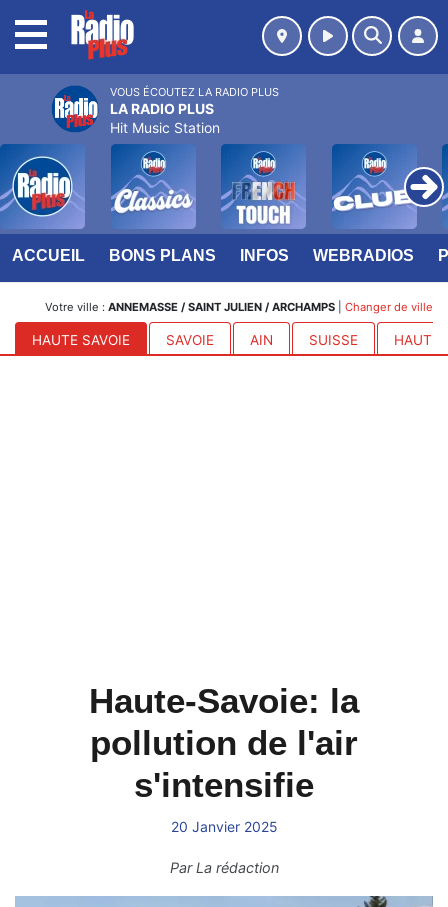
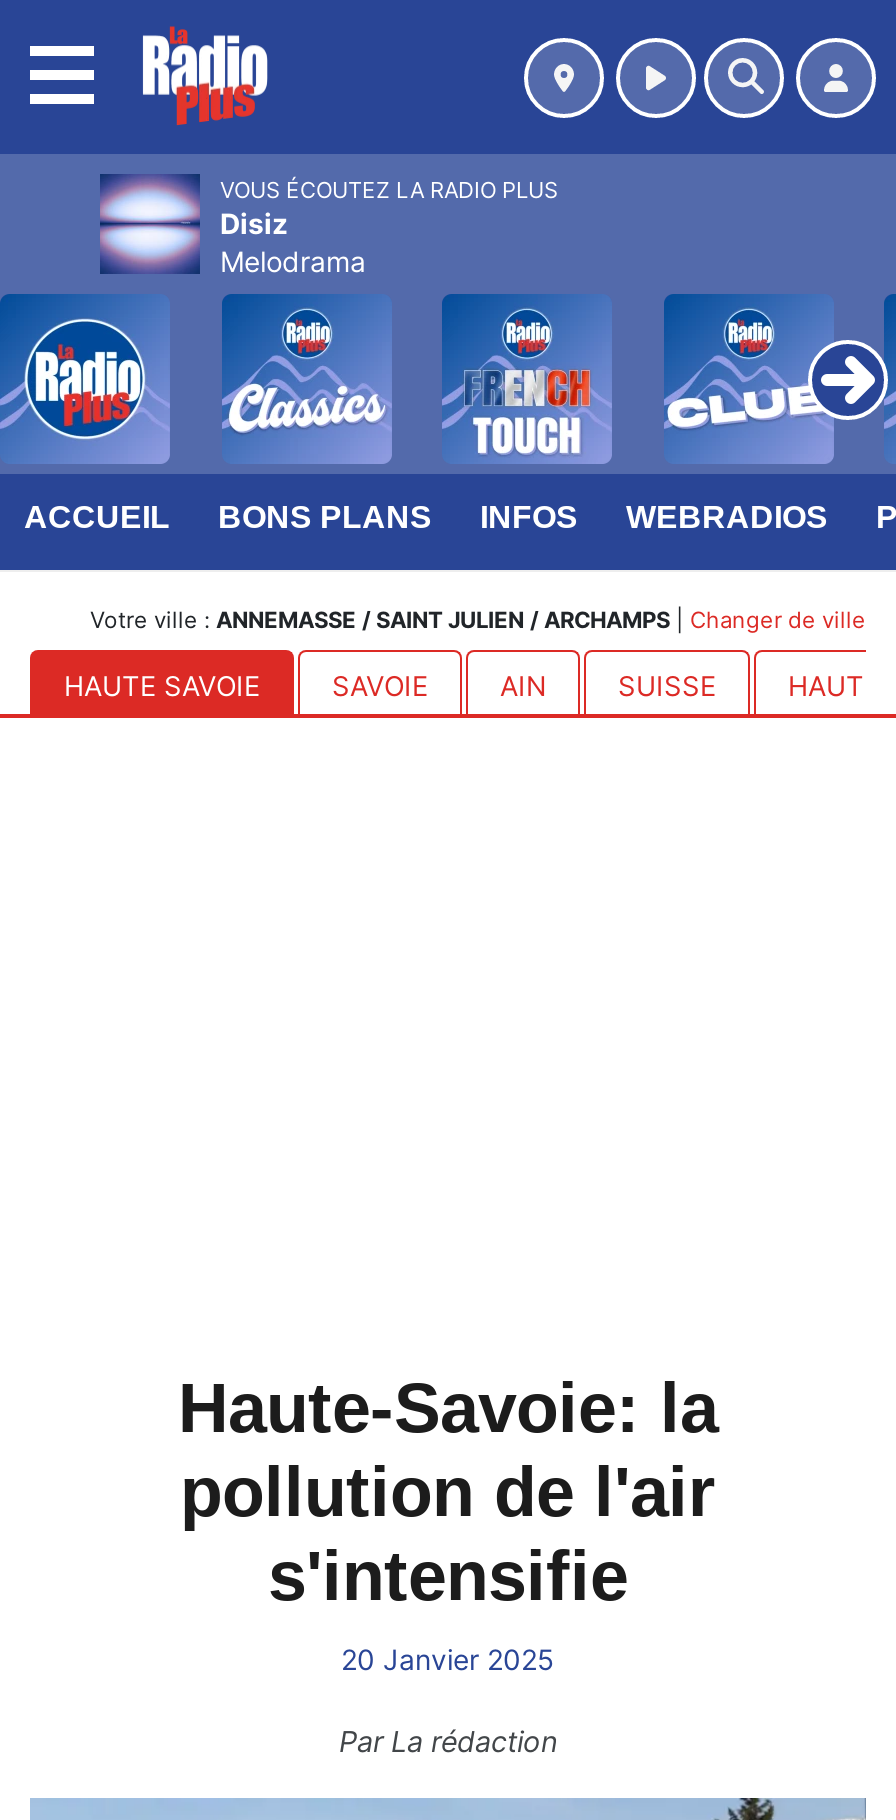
- [image]
- LA RADIO PLUS
- Hit Music Station
+ [image]
+ Disiz
+ Melodrama
